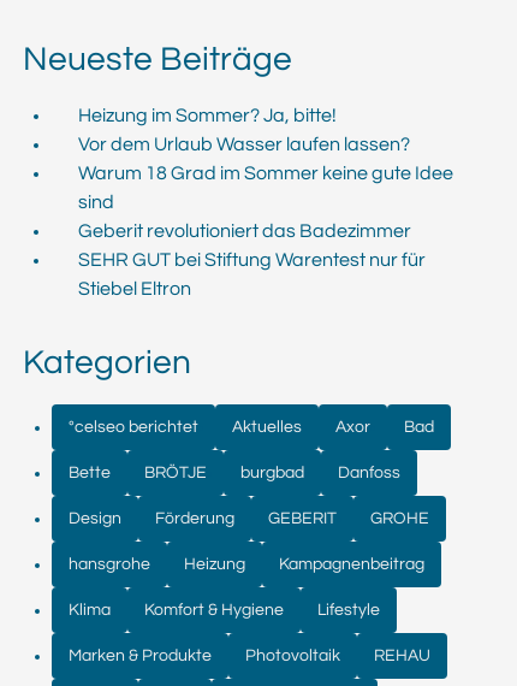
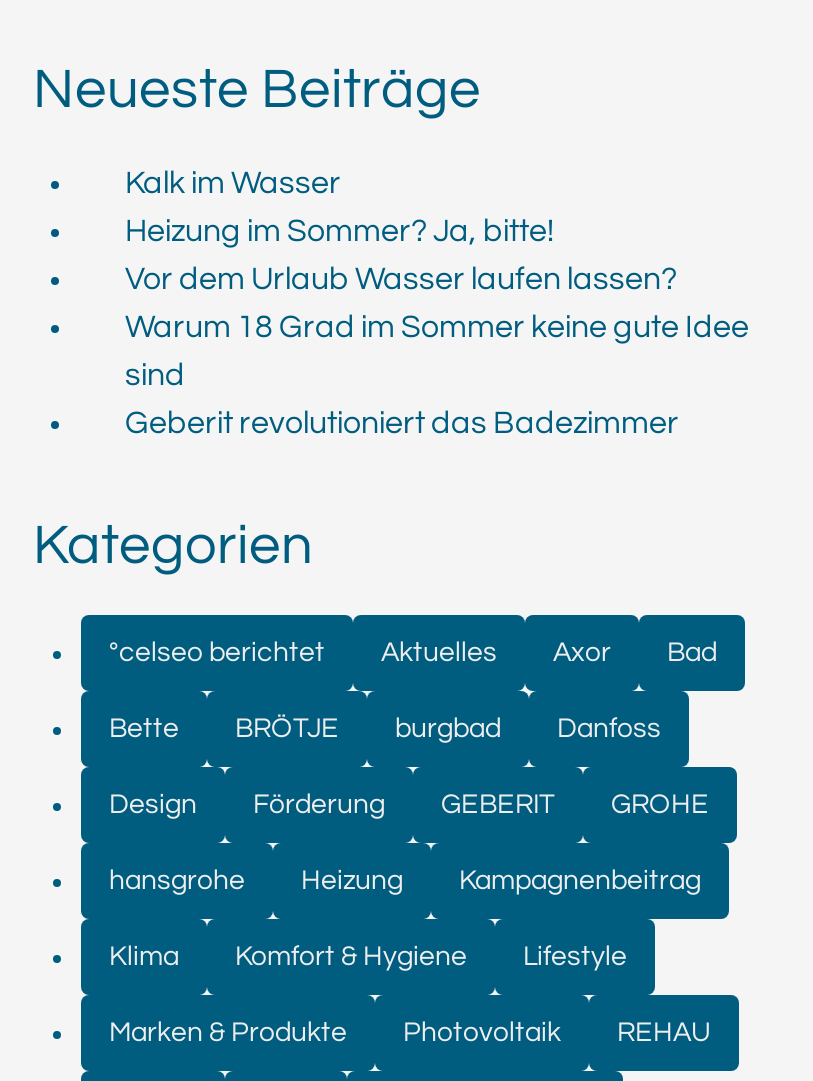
+ Kalk im Wasser

moved down: Heizung im Sommer? Ja, bitte! | Vor dem Urlaub Wasser laufen lassen? | Warum 18 Grad im Sommer keine gute Idee | sind | Geberit revolutioniert das Badezimmer

- SEHR GUT bei Stiftung Warentest nur für
- Stiebel Eltron
